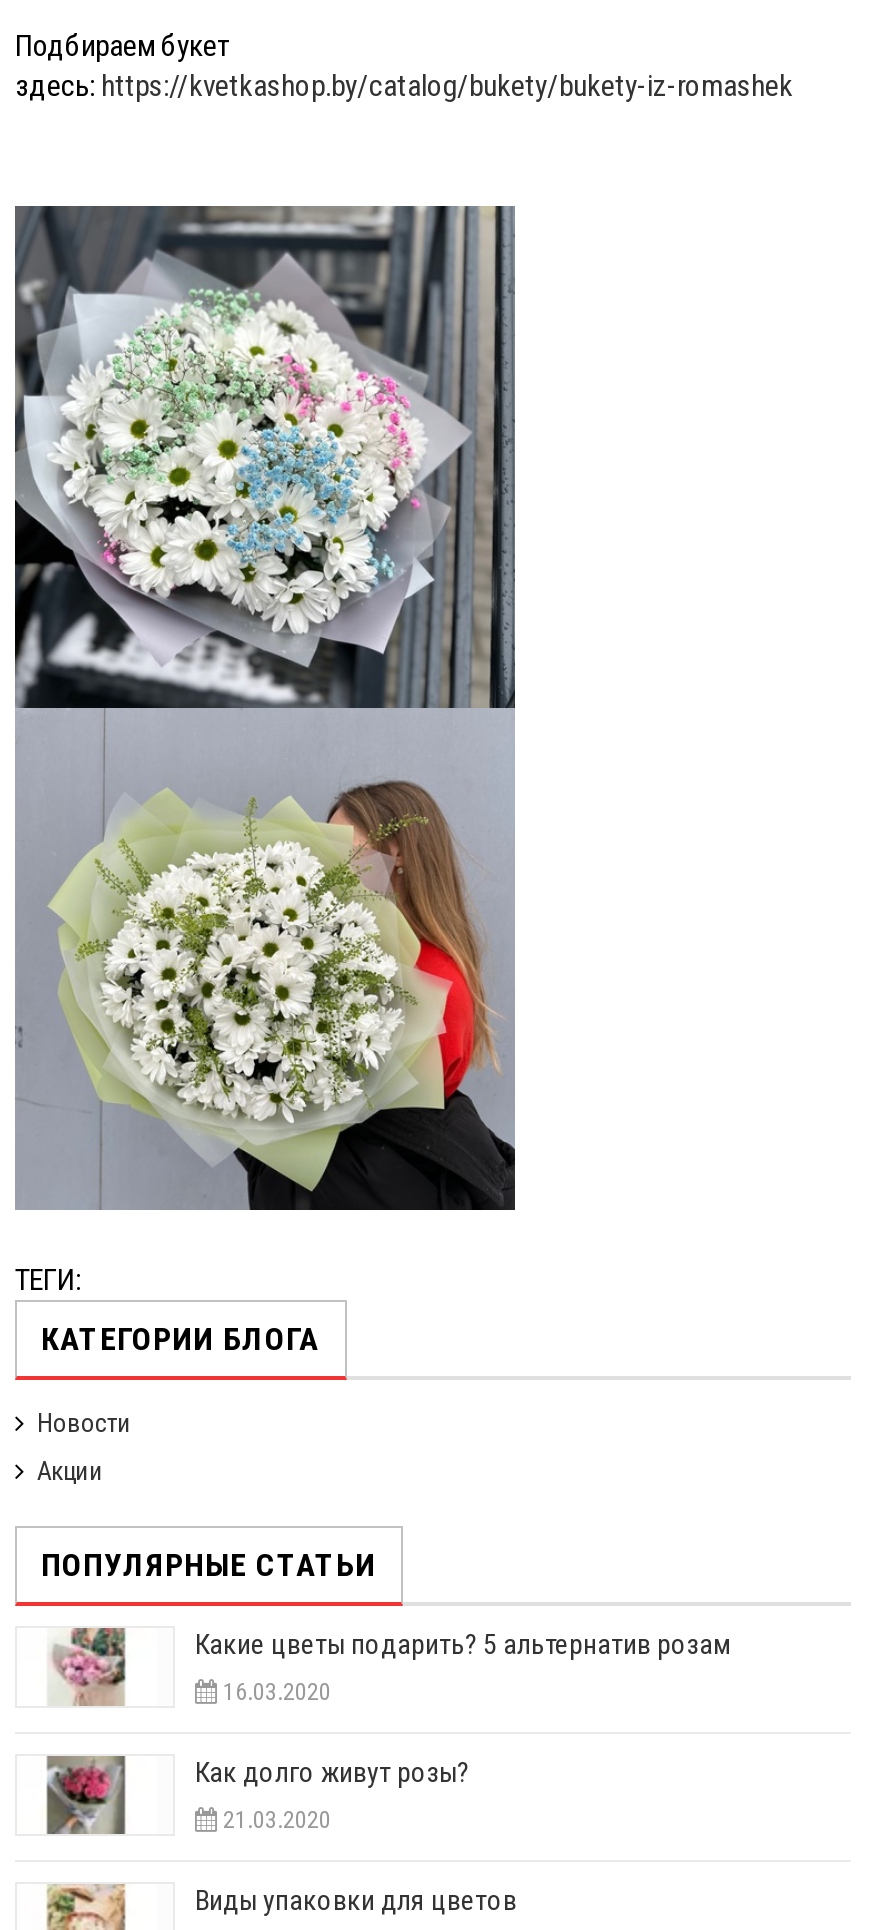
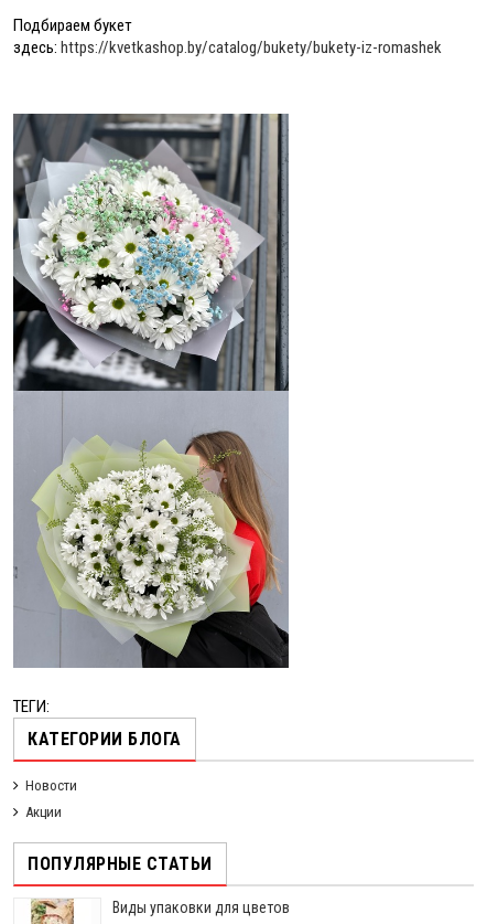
- [image]
- Какие цветы подарить? 5 альтернатив розам
- 16.03.2020
- Как долго живут розы?
- 21.03.2020

- [image]
